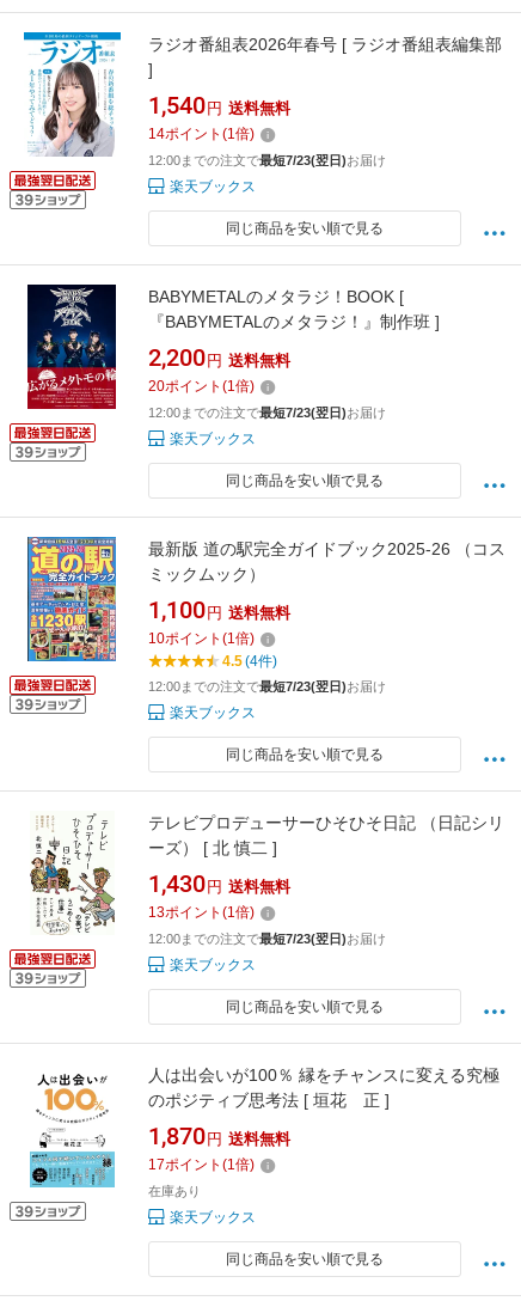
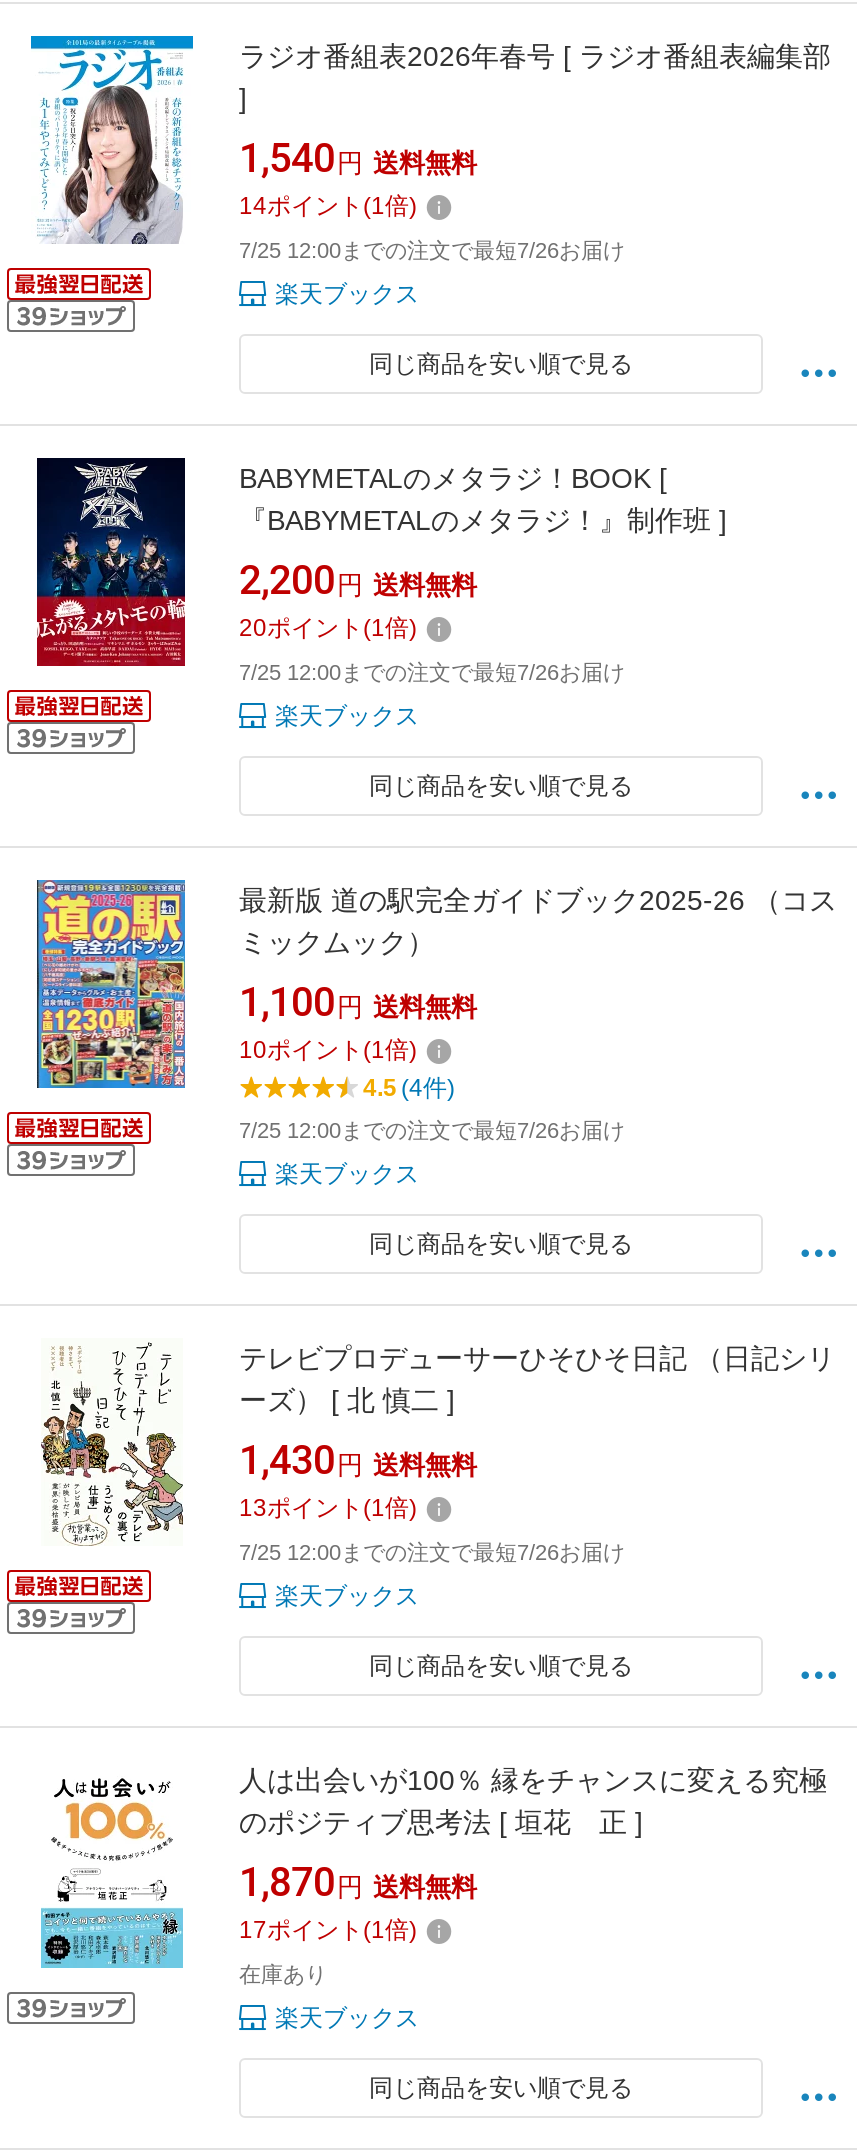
- 12:00までの注文で最短7/23(翌日)お届け
+ 7/25 12:00までの注文で最短7/26お届け

- 12:00までの注文で最短7/23(翌日)お届け
+ 7/25 12:00までの注文で最短7/26お届け

- 12:00までの注文で最短7/23(翌日)お届け
+ 7/25 12:00までの注文で最短7/26お届け

- 12:00までの注文で最短7/23(翌日)お届け
+ 7/25 12:00までの注文で最短7/26お届け
